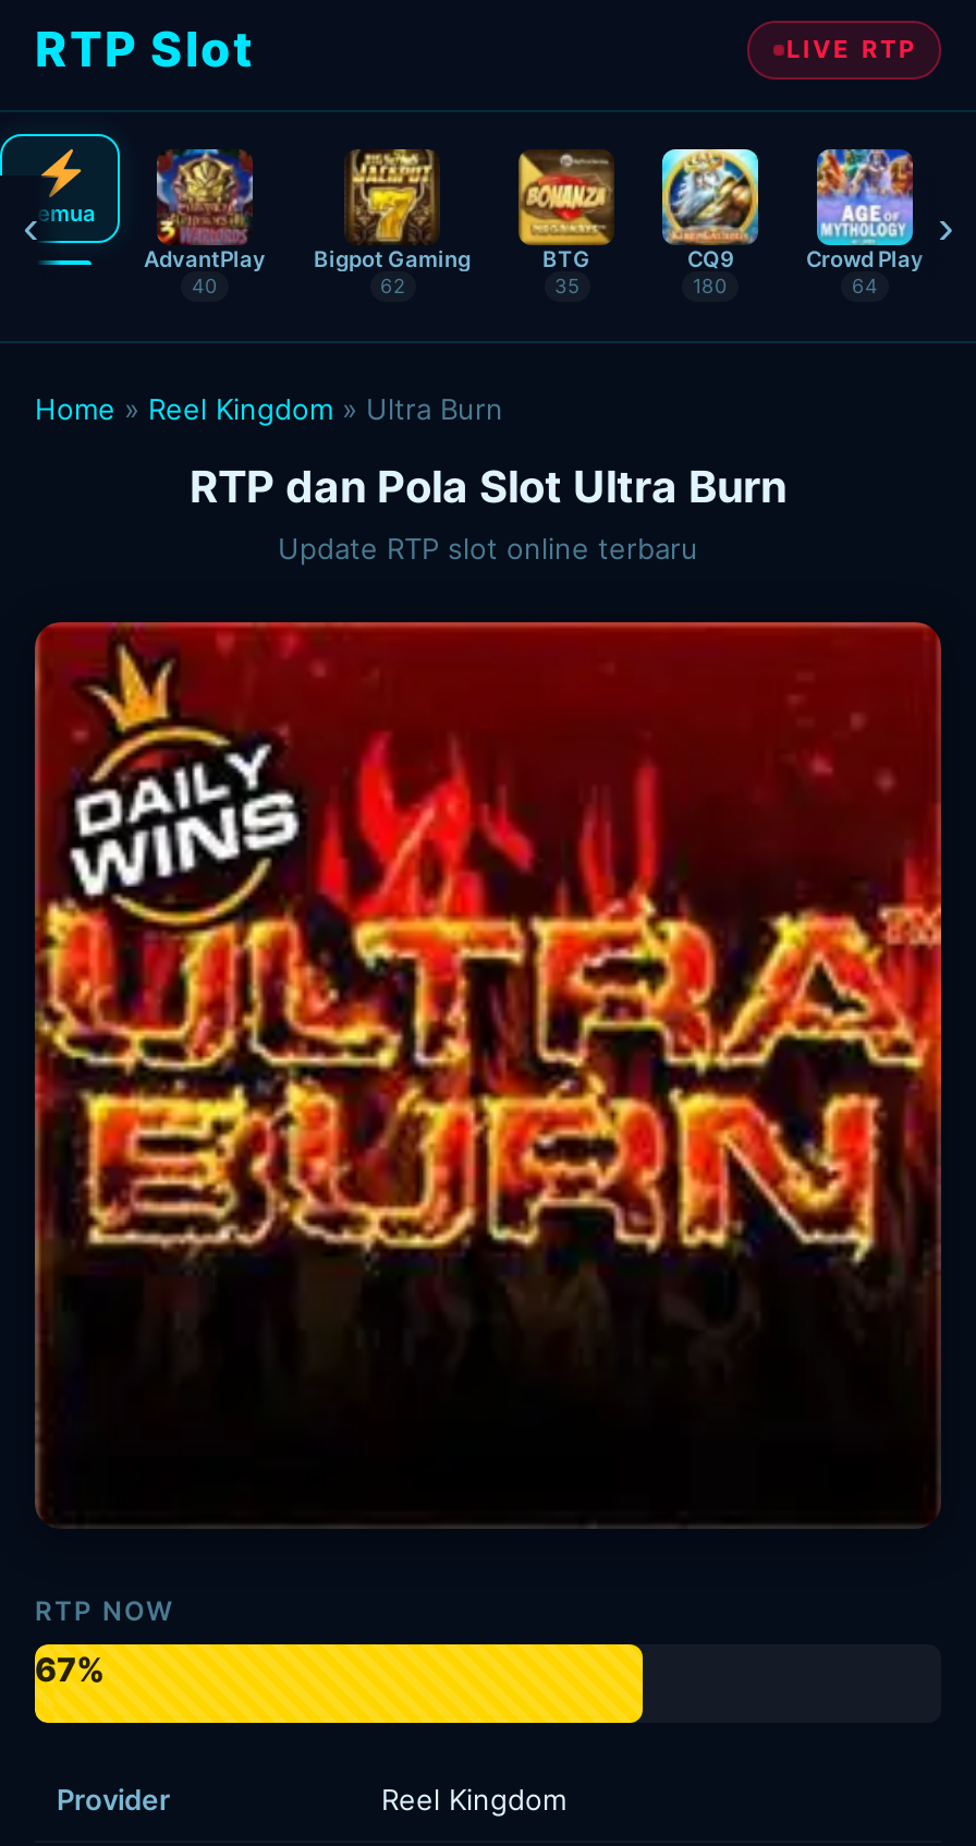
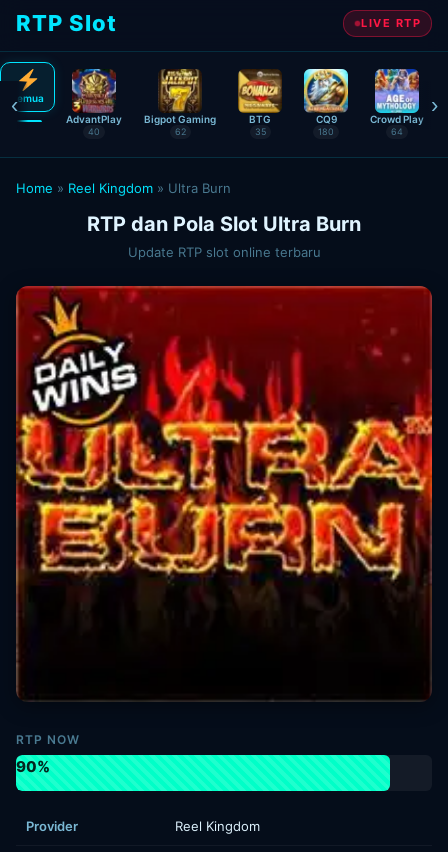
- 67%
+ 90%
